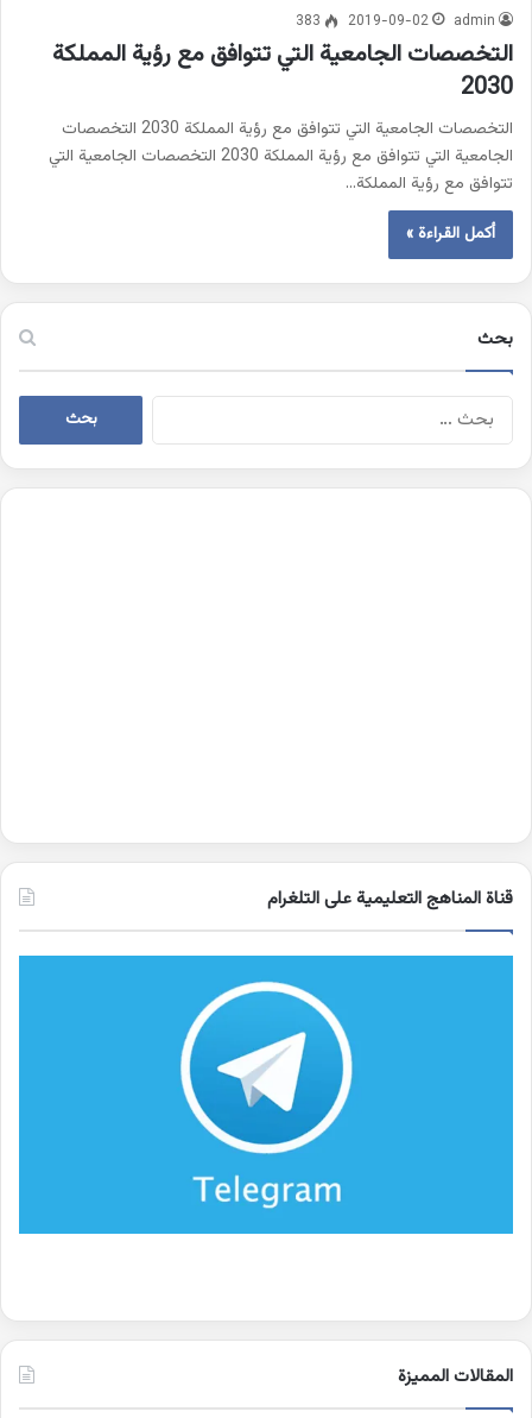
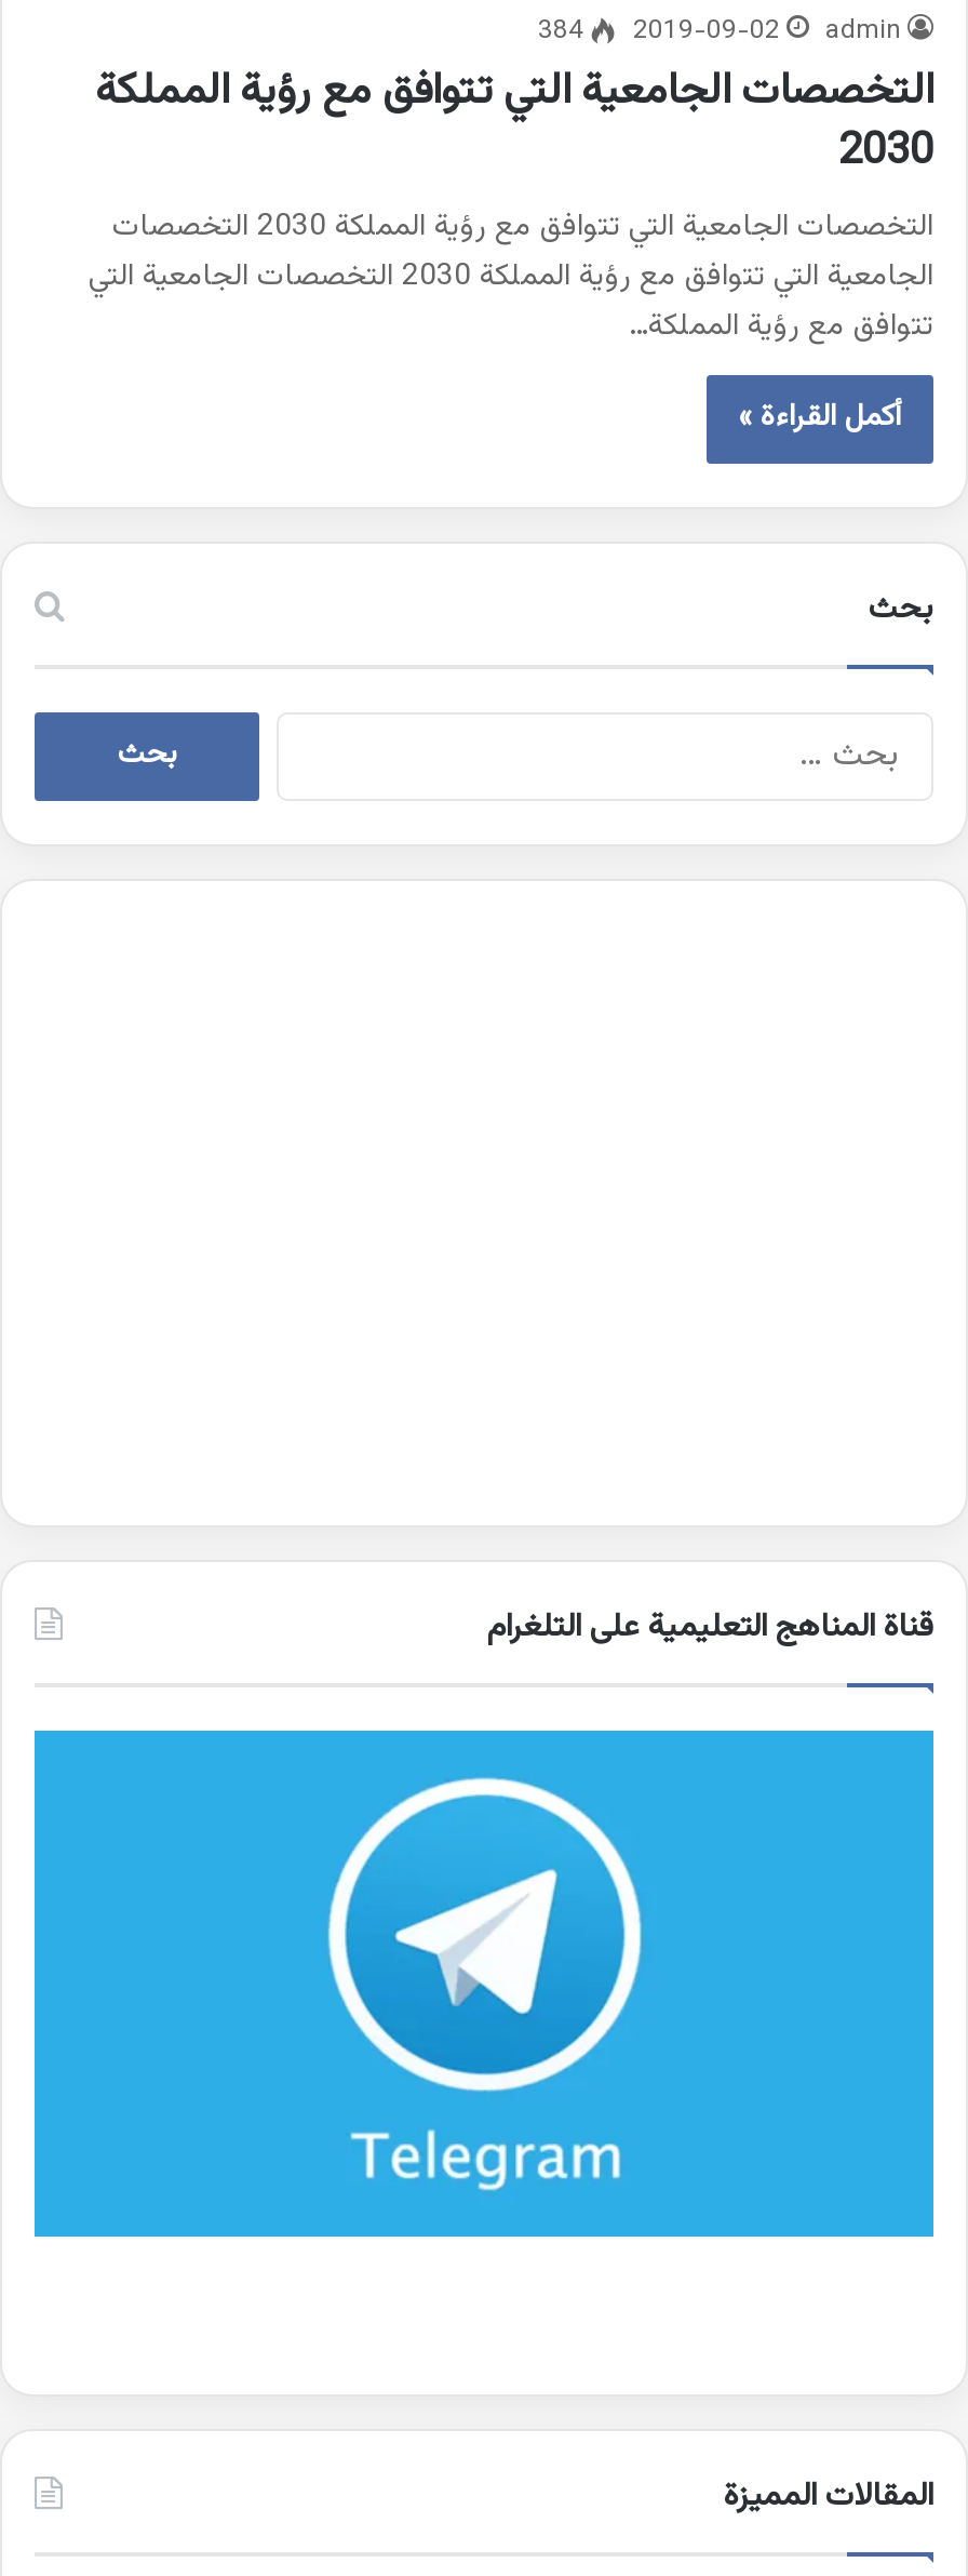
- 383 2019-09-02 admin
+ 384 2019-09-02 admin
